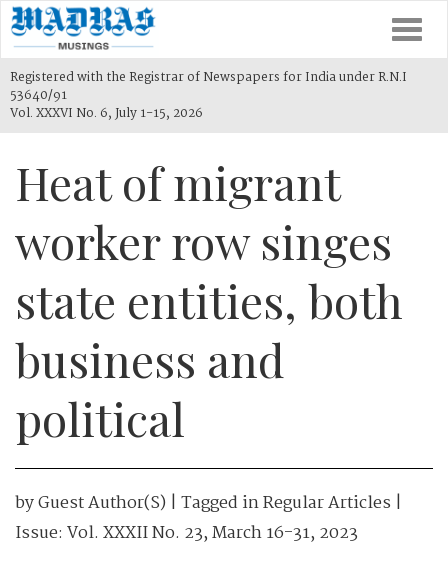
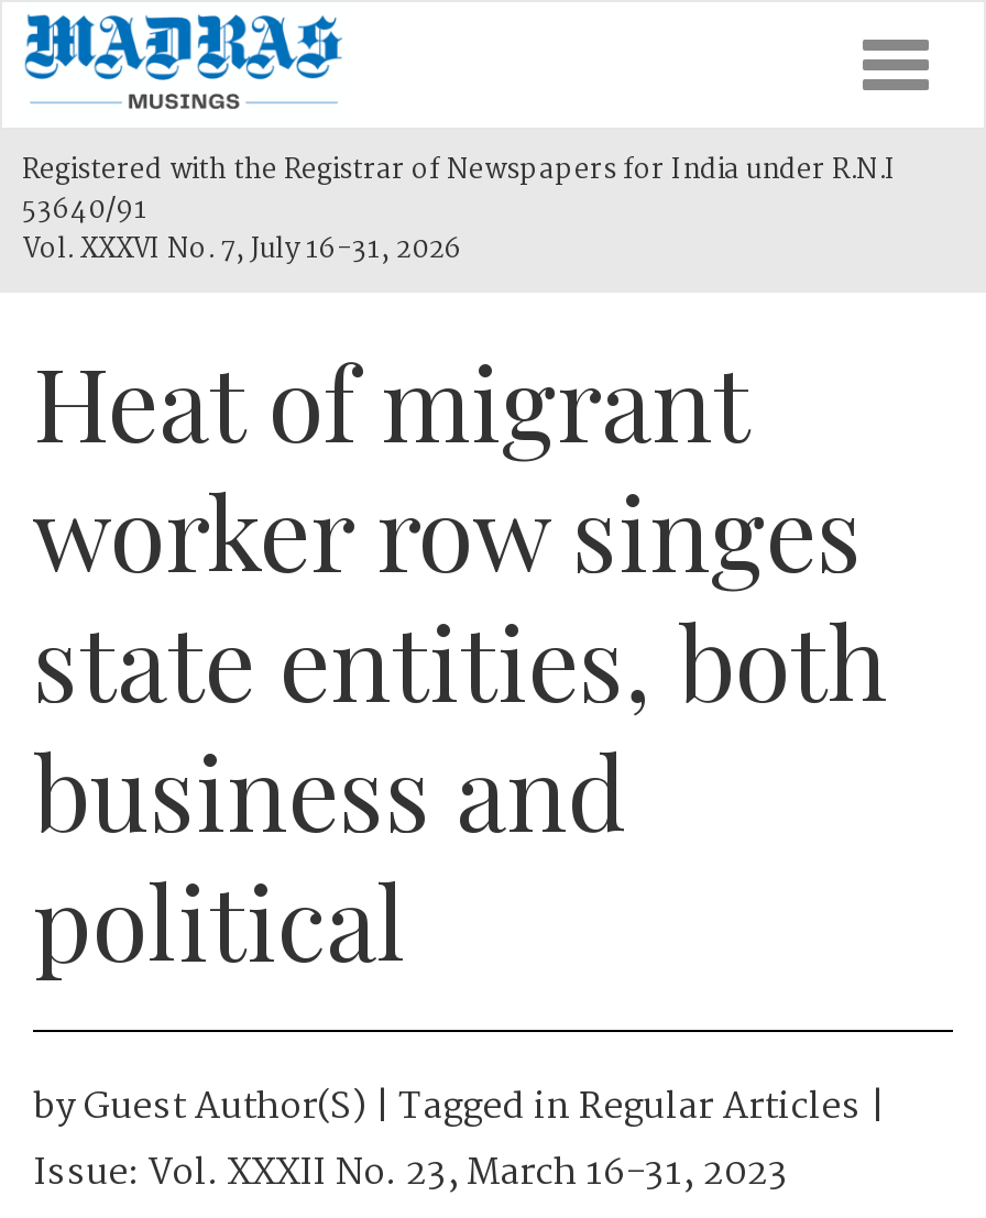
- Vol. XXXVI No. 6, July 1-15, 2026
+ Vol. XXXVI No. 7, July 16-31, 2026
